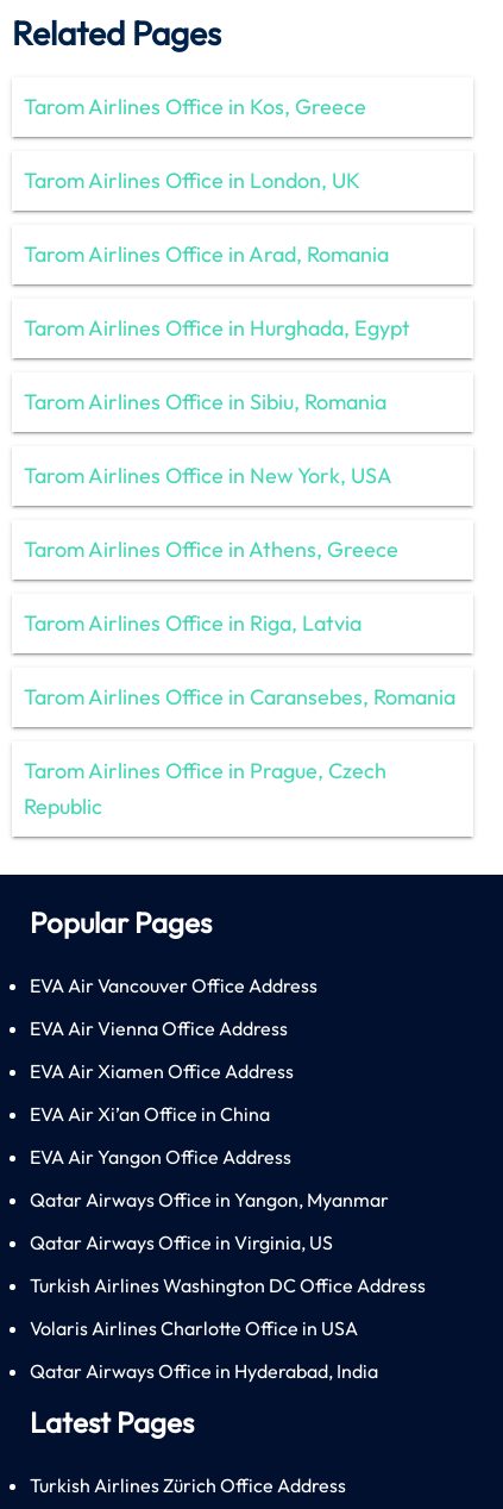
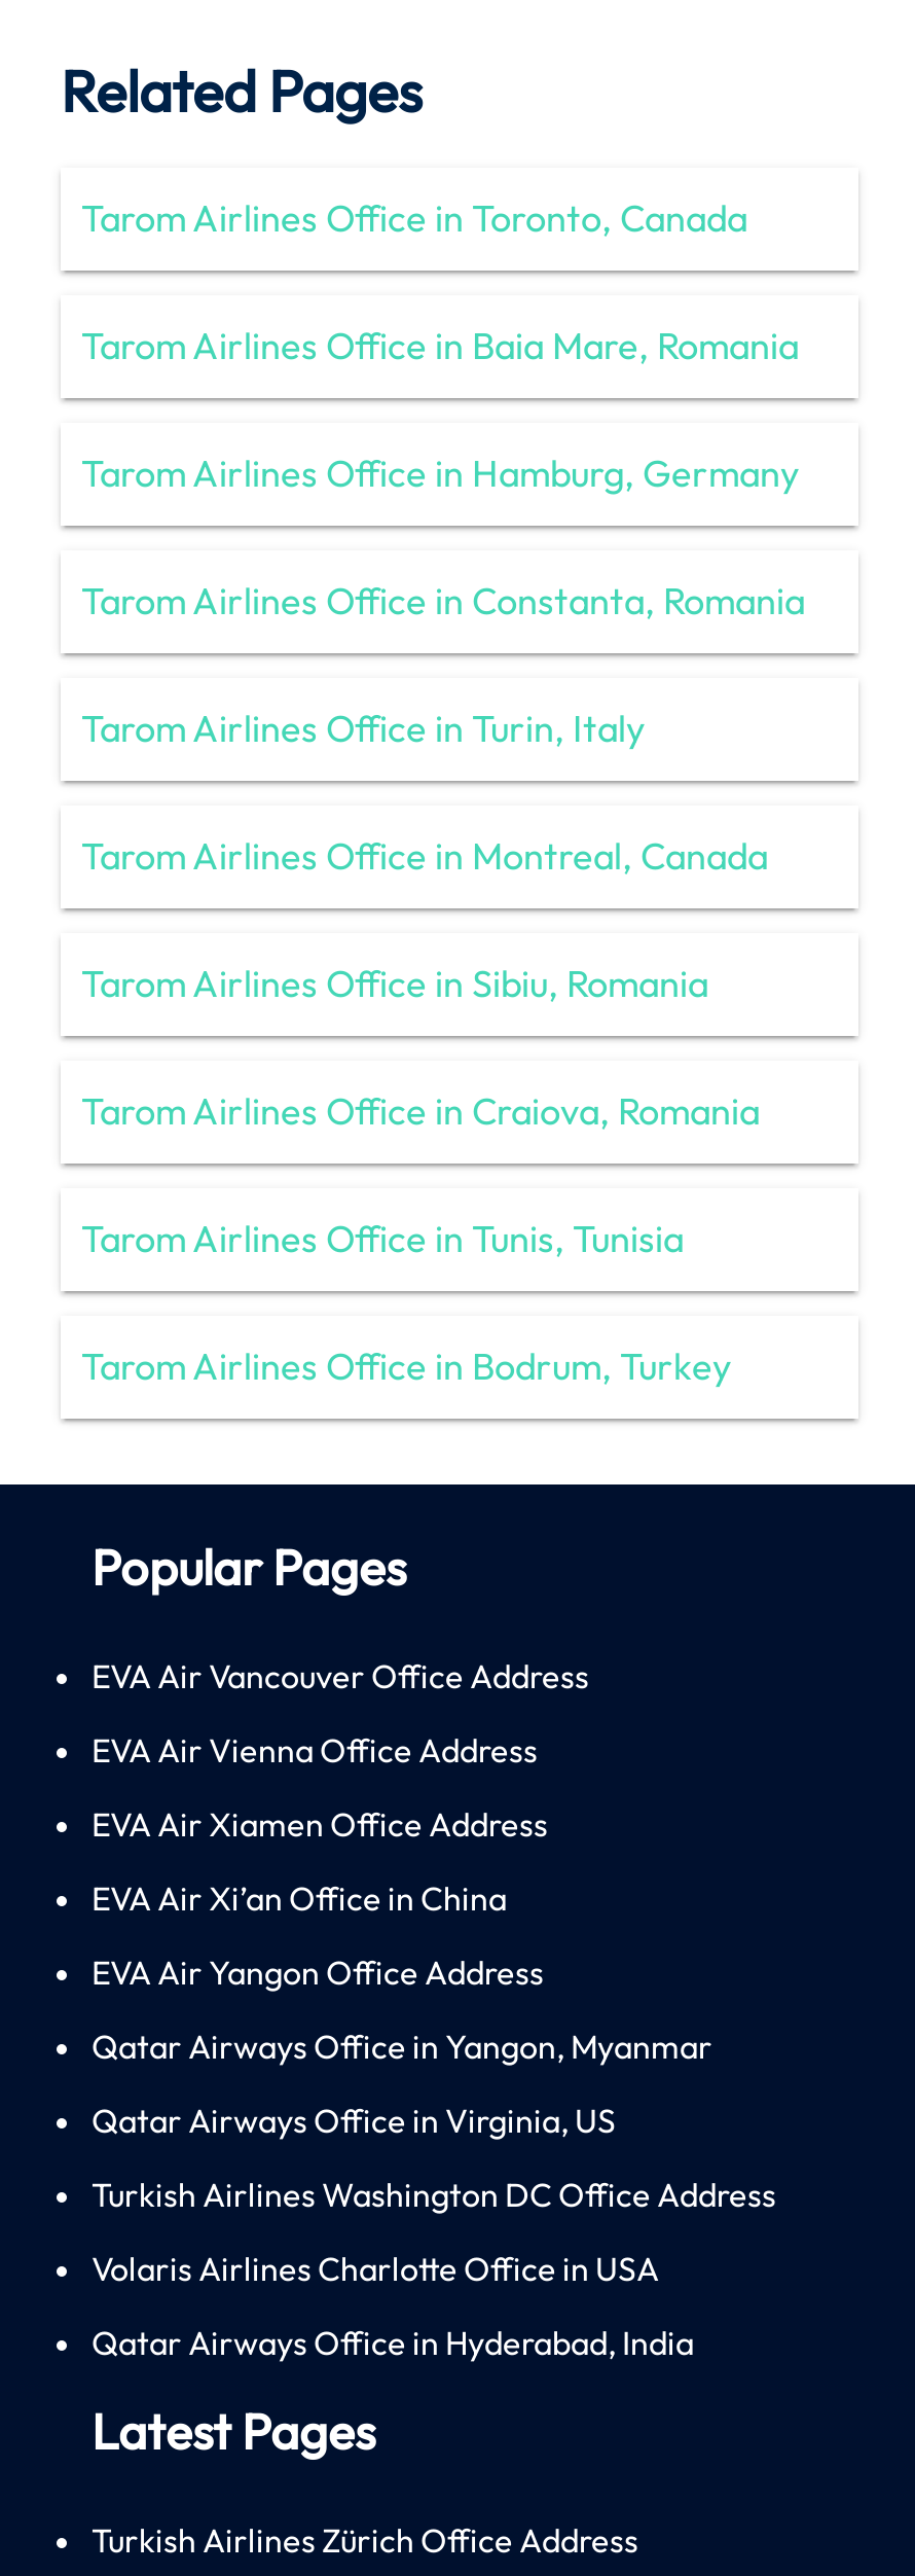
- Tarom Airlines Office in Kos, Greece
- Tarom Airlines Office in London, UK
- Tarom Airlines Office in Arad, Romania
- Tarom Airlines Office in Hurghada, Egypt
+ Tarom Airlines Office in Toronto, Canada
+ Tarom Airlines Office in Baia Mare, Romania
+ Tarom Airlines Office in Hamburg, Germany
+ Tarom Airlines Office in Constanta, Romania
+ Tarom Airlines Office in Turin, Italy
+ Tarom Airlines Office in Montreal, Canada

moved down: Tarom Airlines Office in Sibiu, Romania

- Tarom Airlines Office in New York, USA
- Tarom Airlines Office in Athens, Greece
- Tarom Airlines Office in Riga, Latvia
- Tarom Airlines Office in Caransebes, Romania
- Tarom Airlines Office in Prague, Czech
- Republic
+ Tarom Airlines Office in Craiova, Romania
+ Tarom Airlines Office in Tunis, Tunisia
+ Tarom Airlines Office in Bodrum, Turkey
